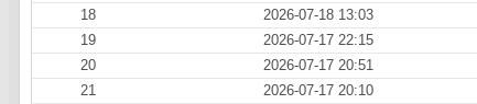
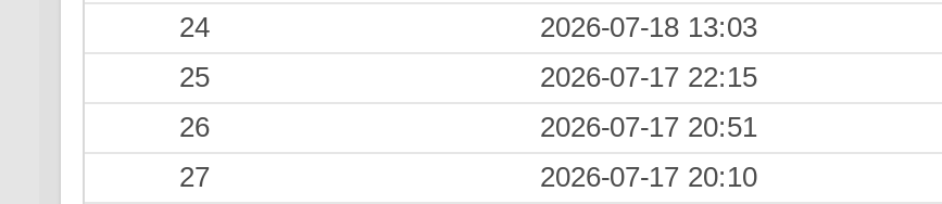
- 18
+ 24

- 19
+ 25

- 20
+ 26

- 21
+ 27
